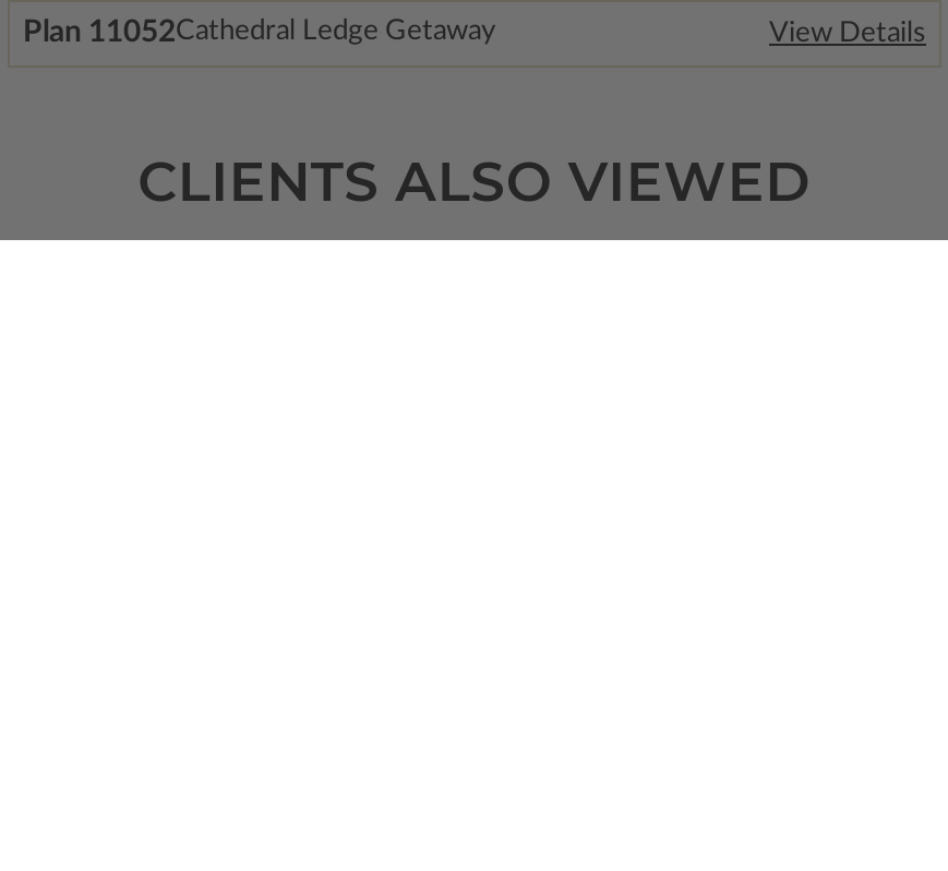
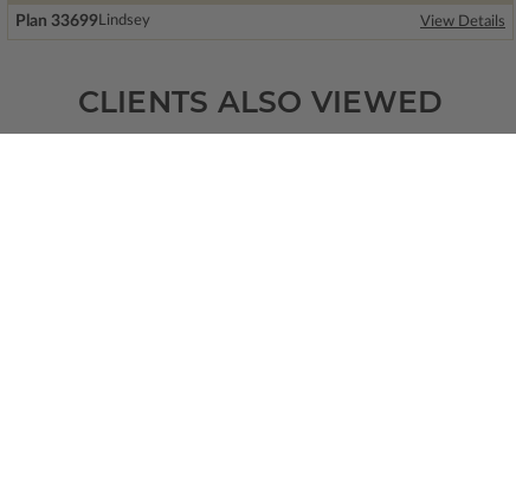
- Plan 11052Cathedral Ledge Getaway
+ Plan 33699Lindsey
